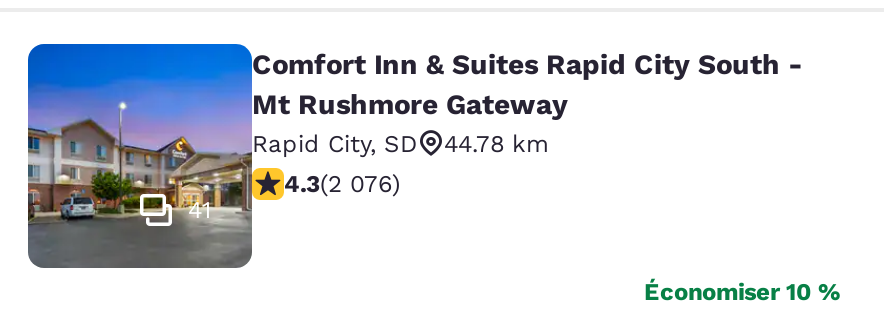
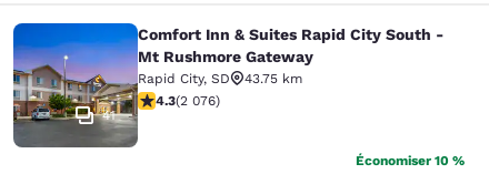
- Rapid City, SD 44.78 km
+ Rapid City, SD 43.75 km
